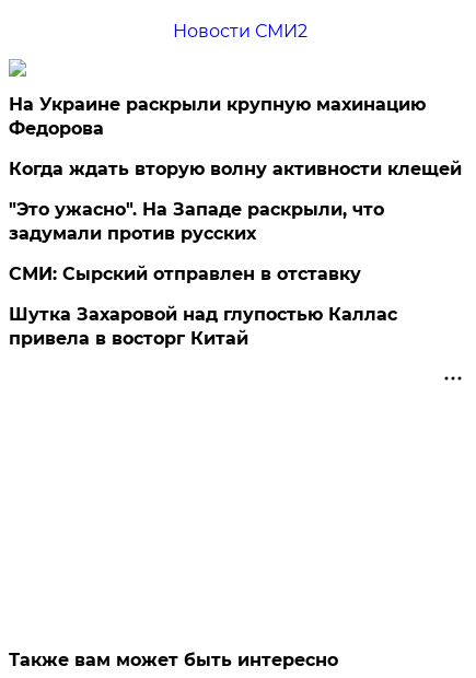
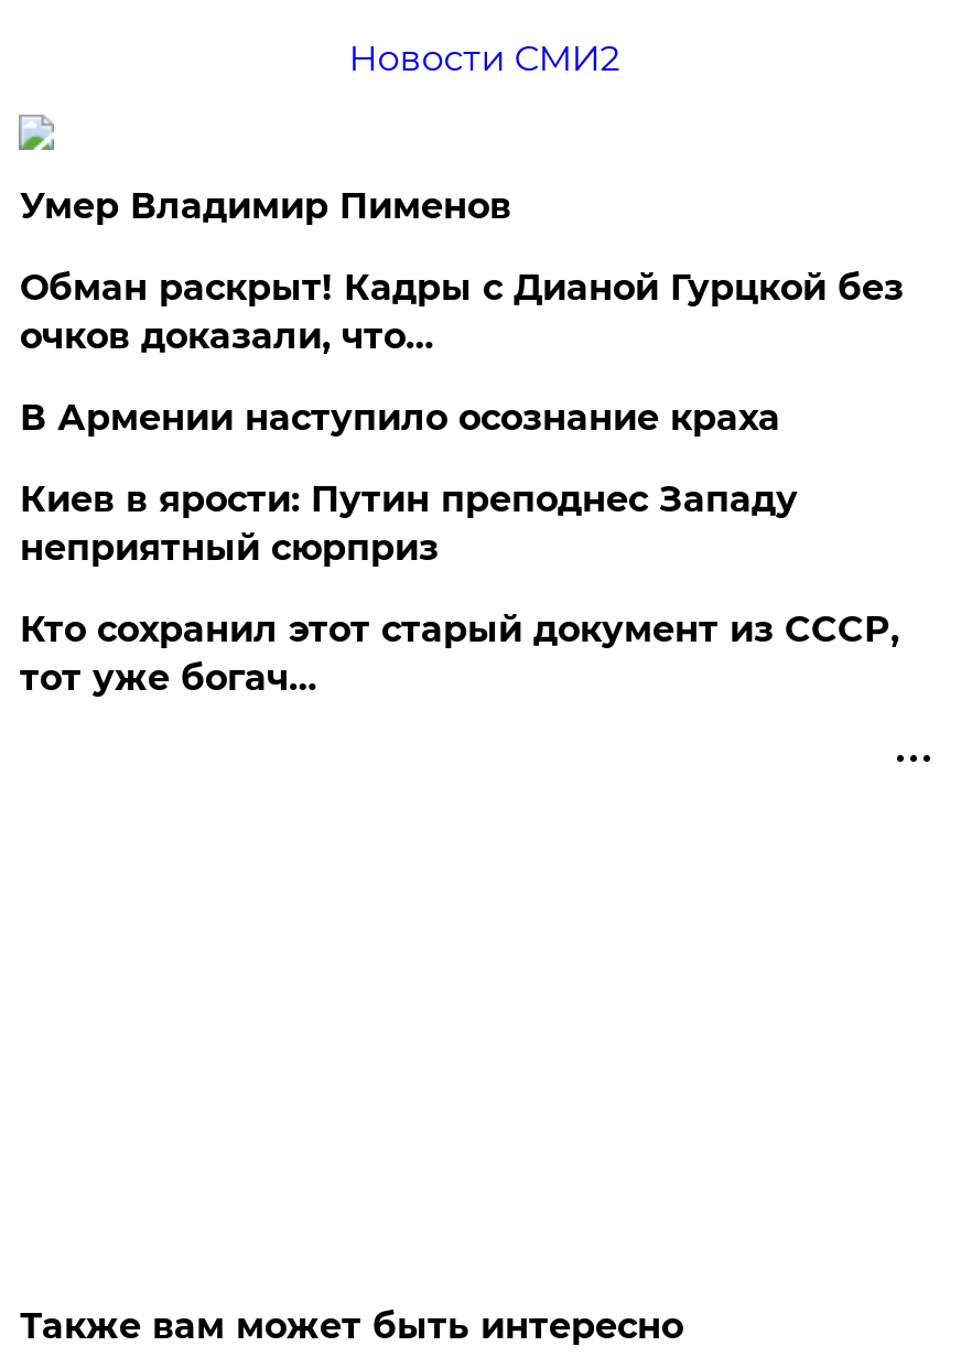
- На Украине раскрыли крупную махинацию
- Федорова
+ Умер Владимир Пименов

- Когда ждать вторую волну активности клещей
+ Обман раскрыт! Кадры с Дианой Гурцкой без
+ очков доказали, что…

- "Это ужасно". На Западе раскрыли, что
- задумали против русских
+ В Армении наступило осознание краха

- СМИ: Сырский отправлен в отставку
+ Киев в ярости: Путин преподнес Западу
+ неприятный сюрприз

- Шутка Захаровой над глупостью Каллас
- привела в восторг Китай
+ Кто сохранил этот старый документ из СССР,
+ тот уже богач…
